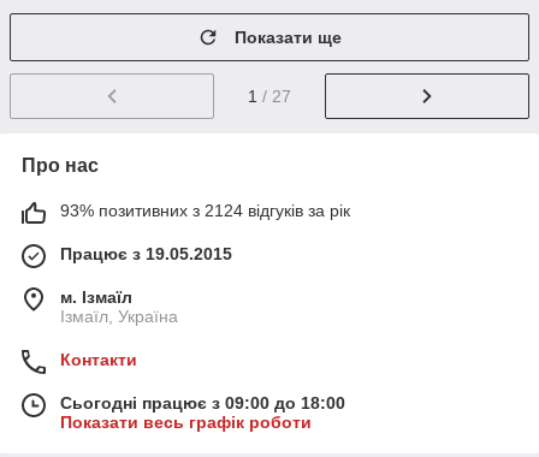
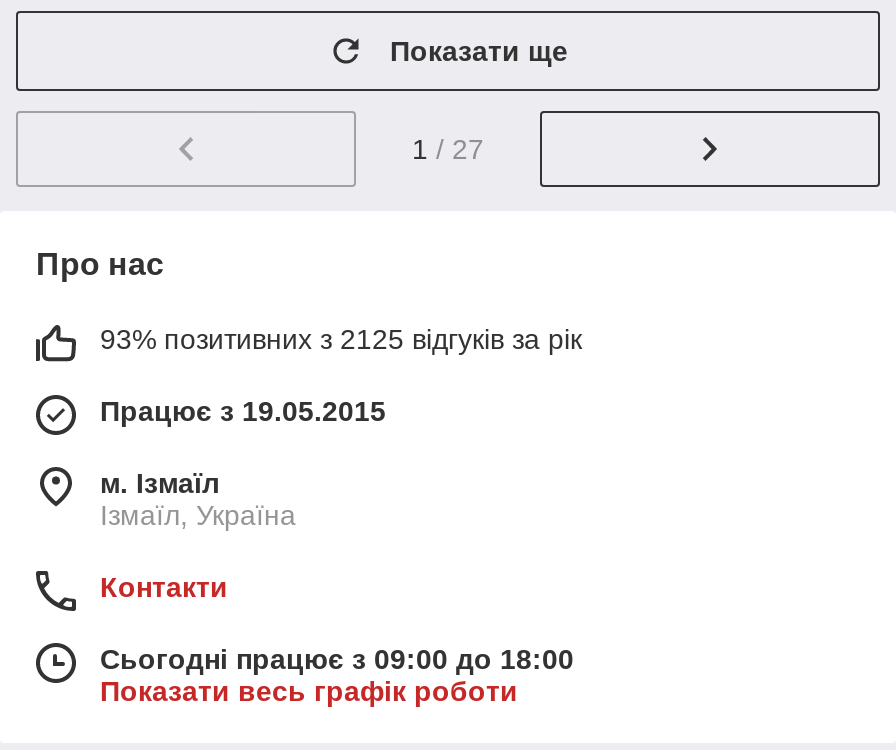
- 93% позитивних з 2124 відгуків за рік
+ 93% позитивних з 2125 відгуків за рік
